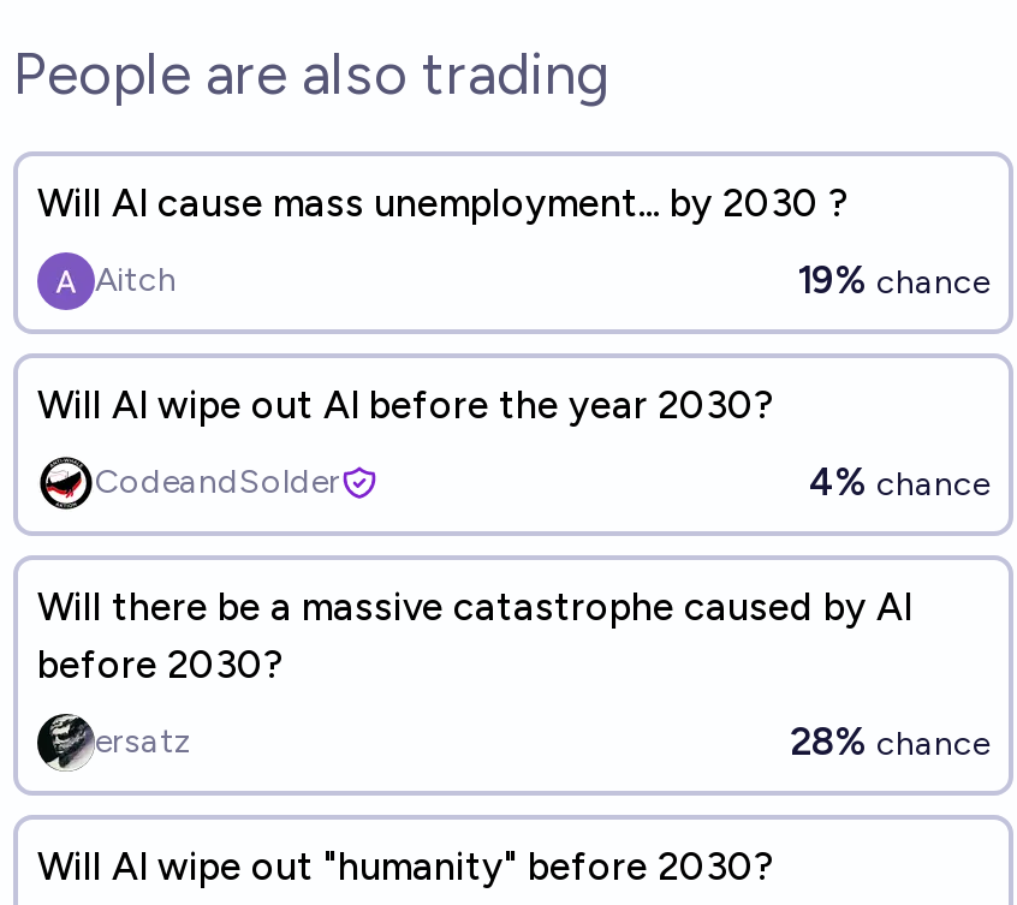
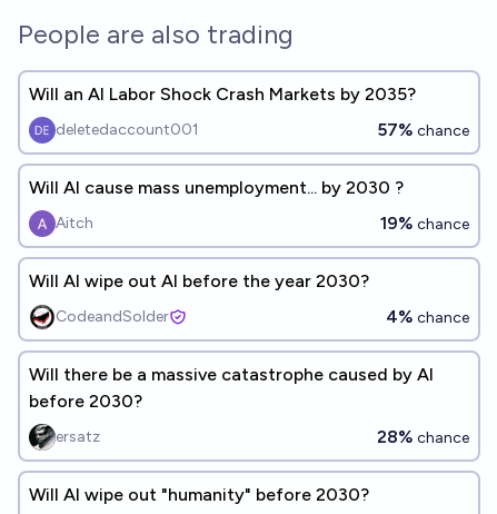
+ Will an AI Labor Shock Crash Markets by 2035?
+ deletedaccount001
+ 57% chance
